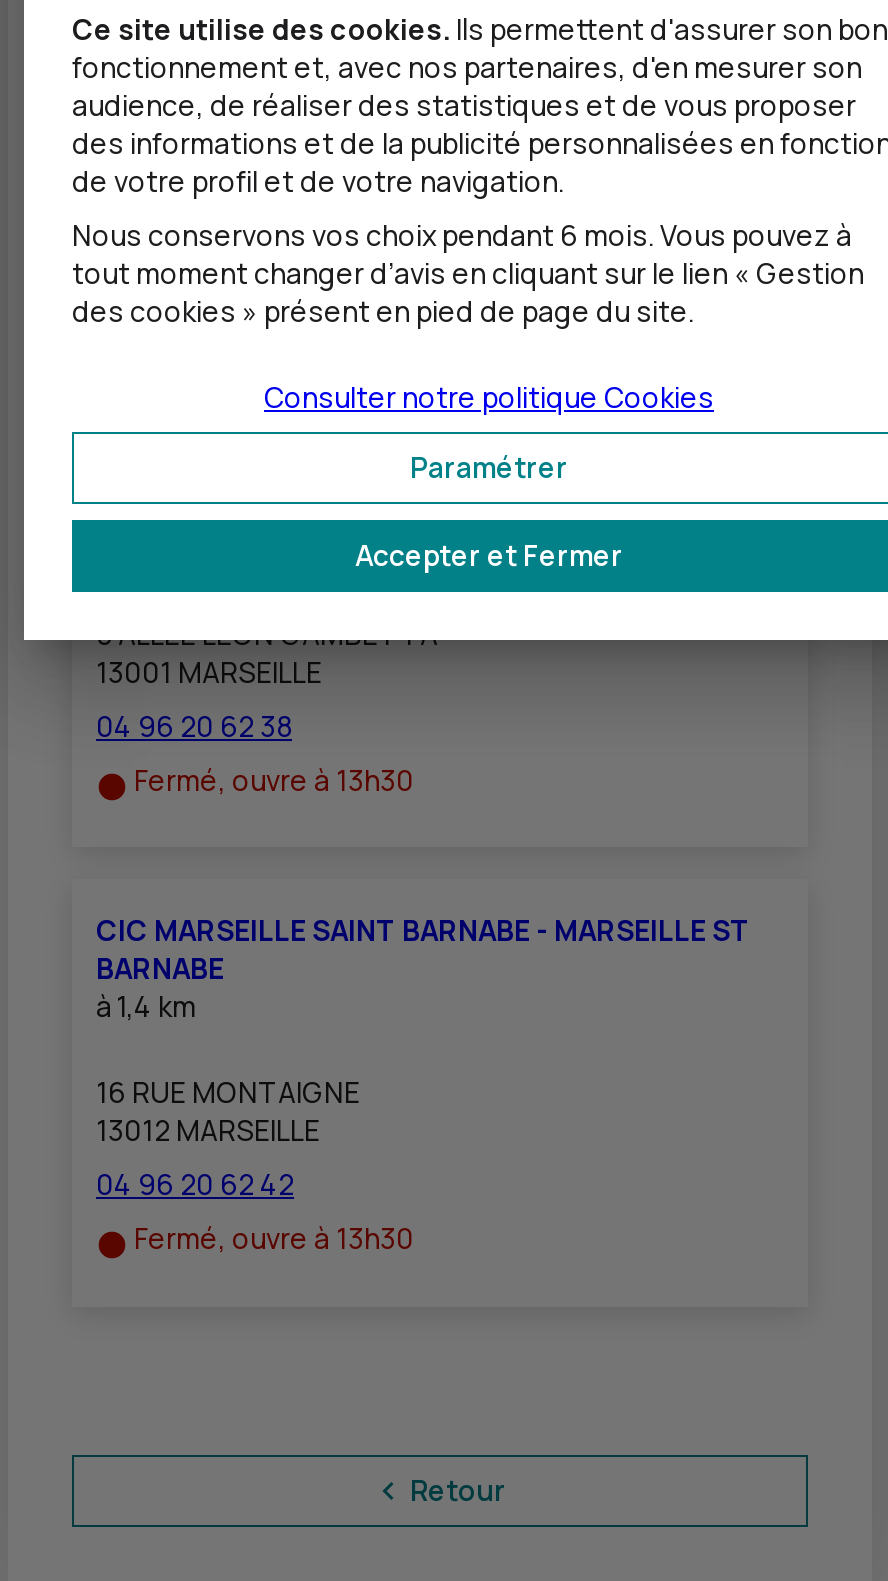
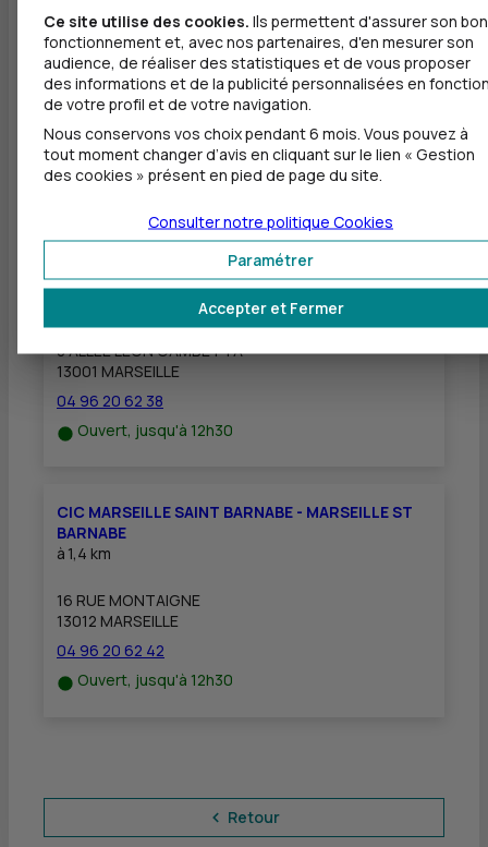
- Fermé, ouvre à 13h30
+ Ouvert, jusqu'à 12h30

- Fermé, ouvre à 13h30
+ Ouvert, jusqu'à 12h30
